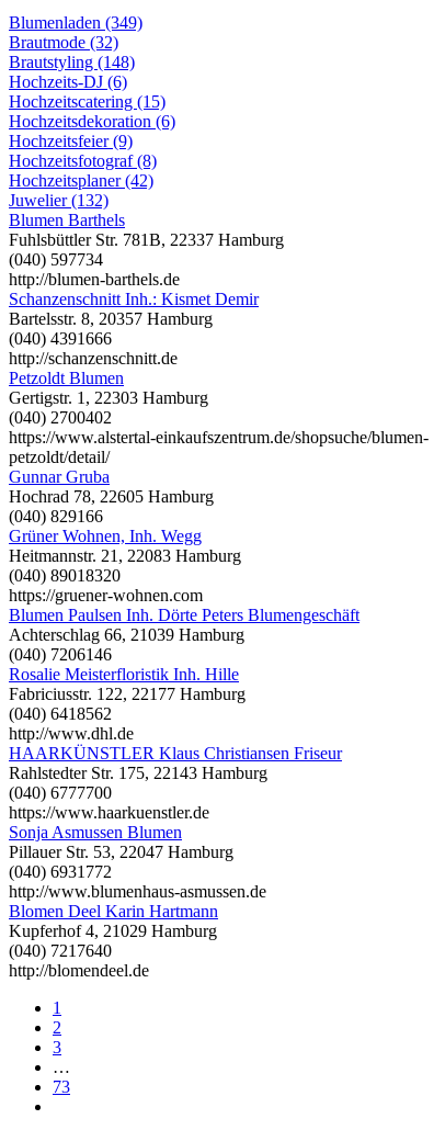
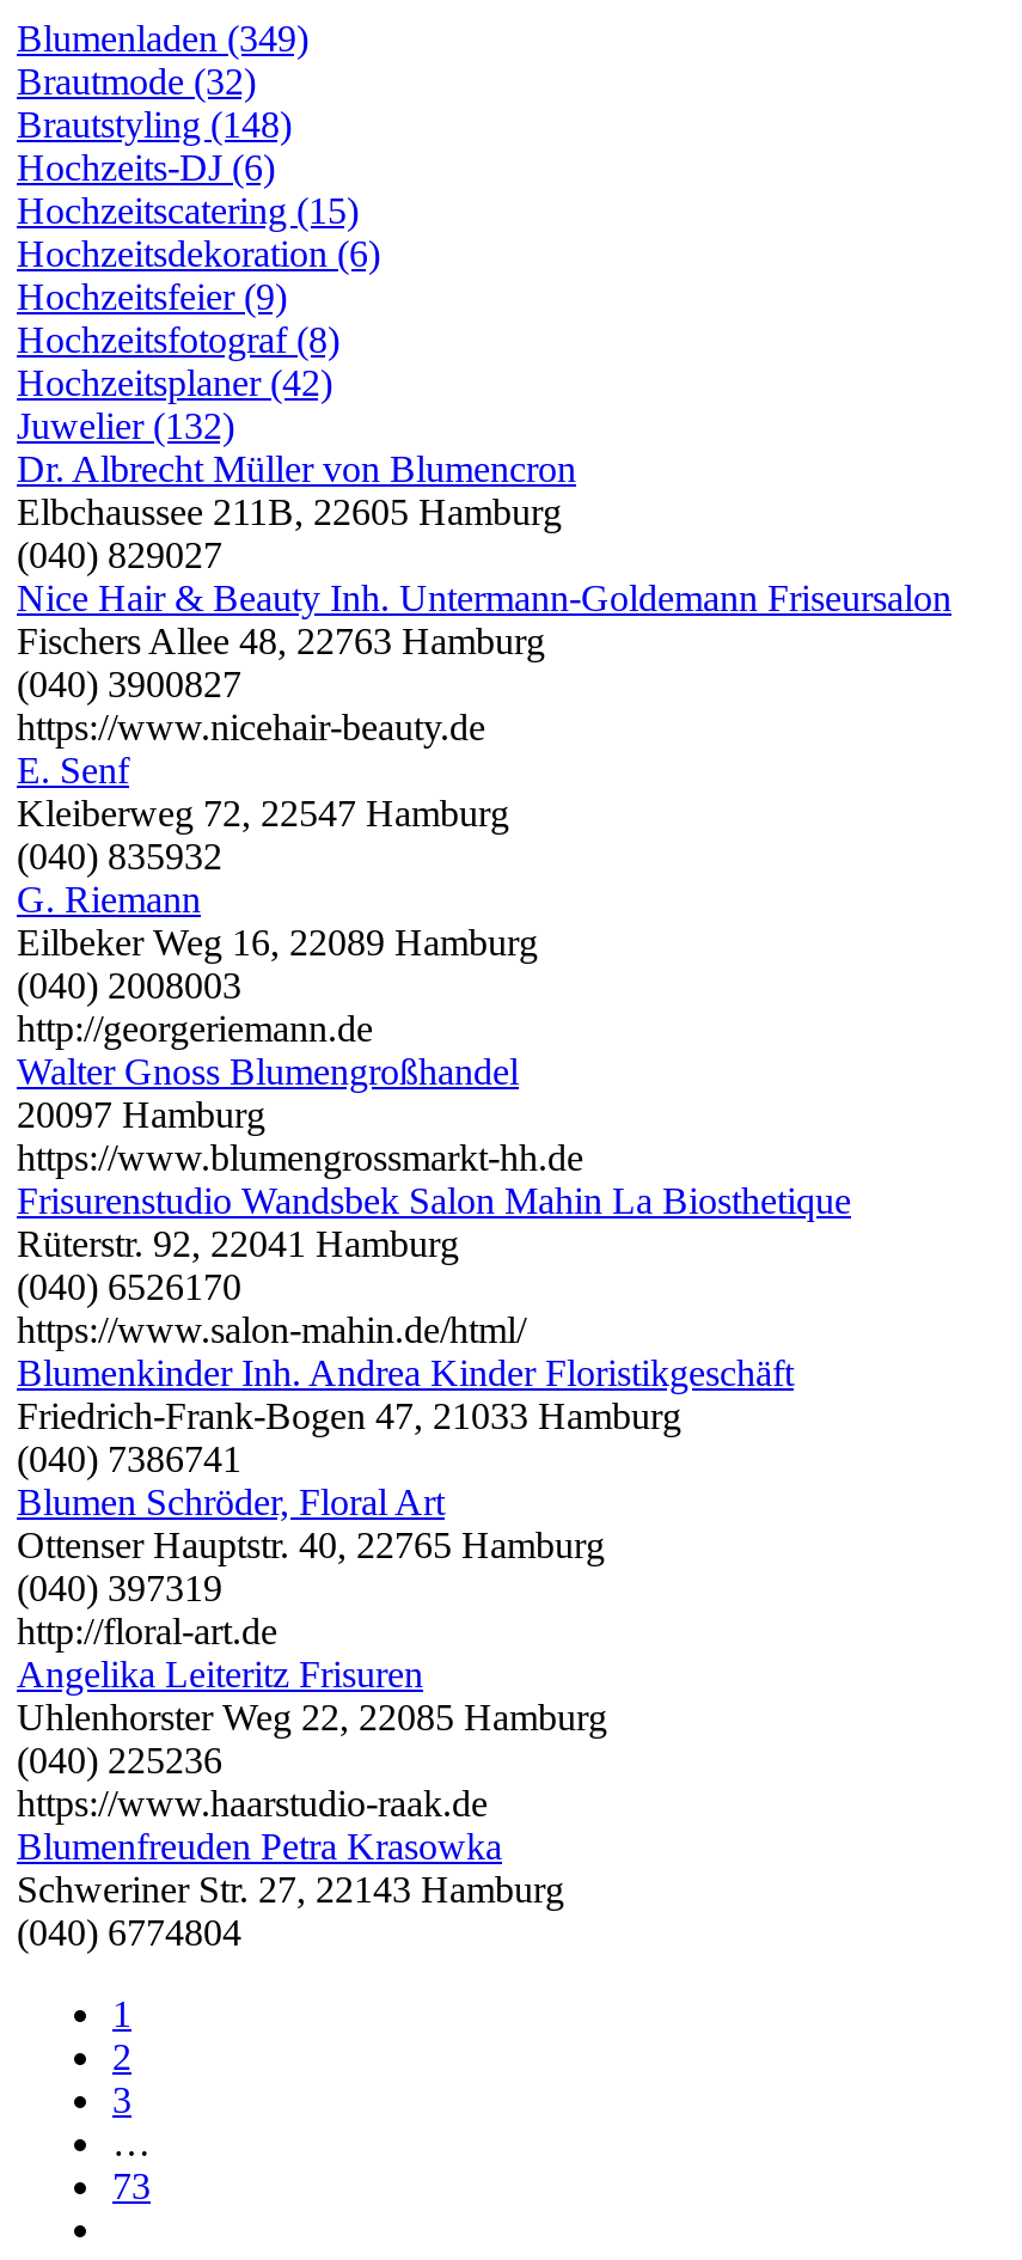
- Blumen Barthels
- Fuhlsbüttler Str. 781B, 22337 Hamburg
- (040) 597734
- http://blumen-barthels.de
- Schanzenschnitt Inh.: Kismet Demir
- Bartelsstr. 8, 20357 Hamburg
- (040) 4391666
- http://schanzenschnitt.de
- Petzoldt Blumen
- Gertigstr. 1, 22303 Hamburg
- (040) 2700402
- https://www.alstertal-einkaufszentrum.de/shopsuche/blumen-
- petzoldt/detail/
- Gunnar Gruba
- Hochrad 78, 22605 Hamburg
- (040) 829166
- Grüner Wohnen, Inh. Wegg
- Heitmannstr. 21, 22083 Hamburg
- (040) 89018320
- https://gruener-wohnen.com
- Blumen Paulsen Inh. Dörte Peters Blumengeschäft
- Achterschlag 66, 21039 Hamburg
- (040) 7206146
- Rosalie Meisterfloristik Inh. Hille
- Fabriciusstr. 122, 22177 Hamburg
- (040) 6418562
- http://www.dhl.de
- HAARKÜNSTLER Klaus Christiansen Friseur
- Rahlstedter Str. 175, 22143 Hamburg
- (040) 6777700
- https://www.haarkuenstler.de
- Sonja Asmussen Blumen
- Pillauer Str. 53, 22047 Hamburg
- (040) 6931772
- http://www.blumenhaus-asmussen.de
- Blomen Deel Karin Hartmann
- Kupferhof 4, 21029 Hamburg
- (040) 7217640
- http://blomendeel.de
+ Dr. Albrecht Müller von Blumencron
+ Elbchaussee 211B, 22605 Hamburg
+ (040) 829027
+ Nice Hair & Beauty Inh. Untermann-Goldemann Friseursalon
+ Fischers Allee 48, 22763 Hamburg
+ (040) 3900827
+ https://www.nicehair-beauty.de
+ E. Senf
+ Kleiberweg 72, 22547 Hamburg
+ (040) 835932
+ G. Riemann
+ Eilbeker Weg 16, 22089 Hamburg
+ (040) 2008003
+ http://georgeriemann.de
+ Walter Gnoss Blumengroßhandel
+ 20097 Hamburg
+ https://www.blumengrossmarkt-hh.de
+ Frisurenstudio Wandsbek Salon Mahin La Biosthetique
+ Rüterstr. 92, 22041 Hamburg
+ (040) 6526170
+ https://www.salon-mahin.de/html/
+ Blumenkinder Inh. Andrea Kinder Floristikgeschäft
+ Friedrich-Frank-Bogen 47, 21033 Hamburg
+ (040) 7386741
+ Blumen Schröder, Floral Art
+ Ottenser Hauptstr. 40, 22765 Hamburg
+ (040) 397319
+ http://floral-art.de
+ Angelika Leiteritz Frisuren
+ Uhlenhorster Weg 22, 22085 Hamburg
+ (040) 225236
+ https://www.haarstudio-raak.de
+ Blumenfreuden Petra Krasowka
+ Schweriner Str. 27, 22143 Hamburg
+ (040) 6774804
